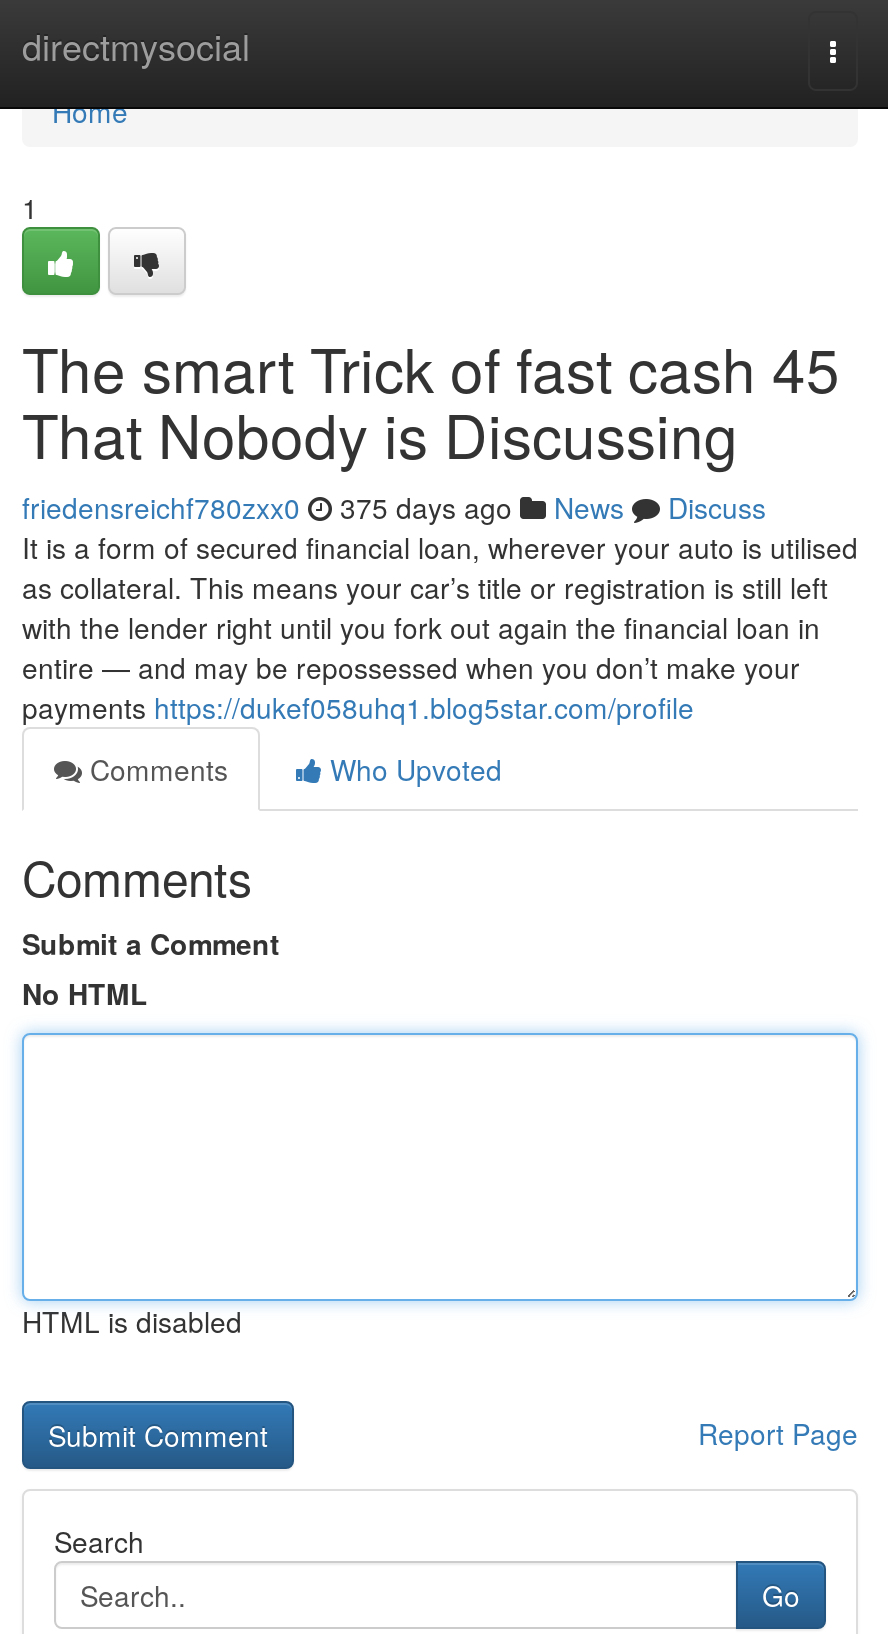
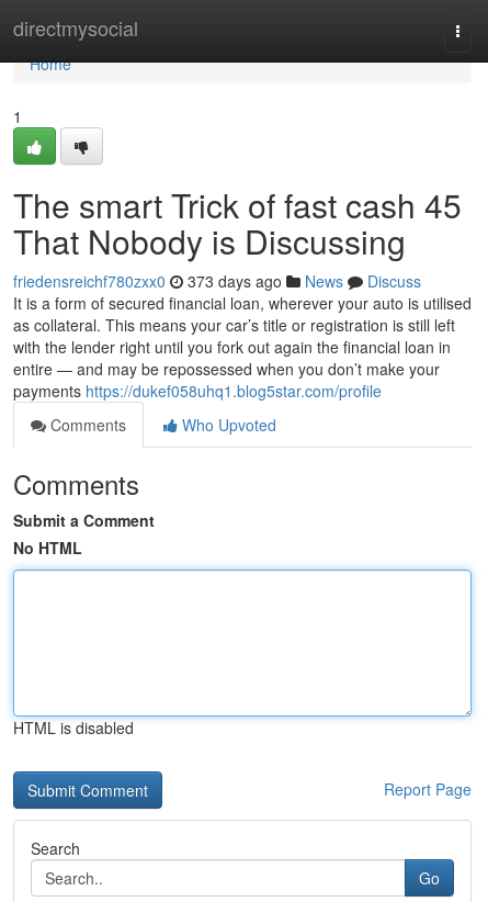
- friedensreichf780zxx0 375 days ago News Discuss
+ friedensreichf780zxx0 373 days ago News Discuss
